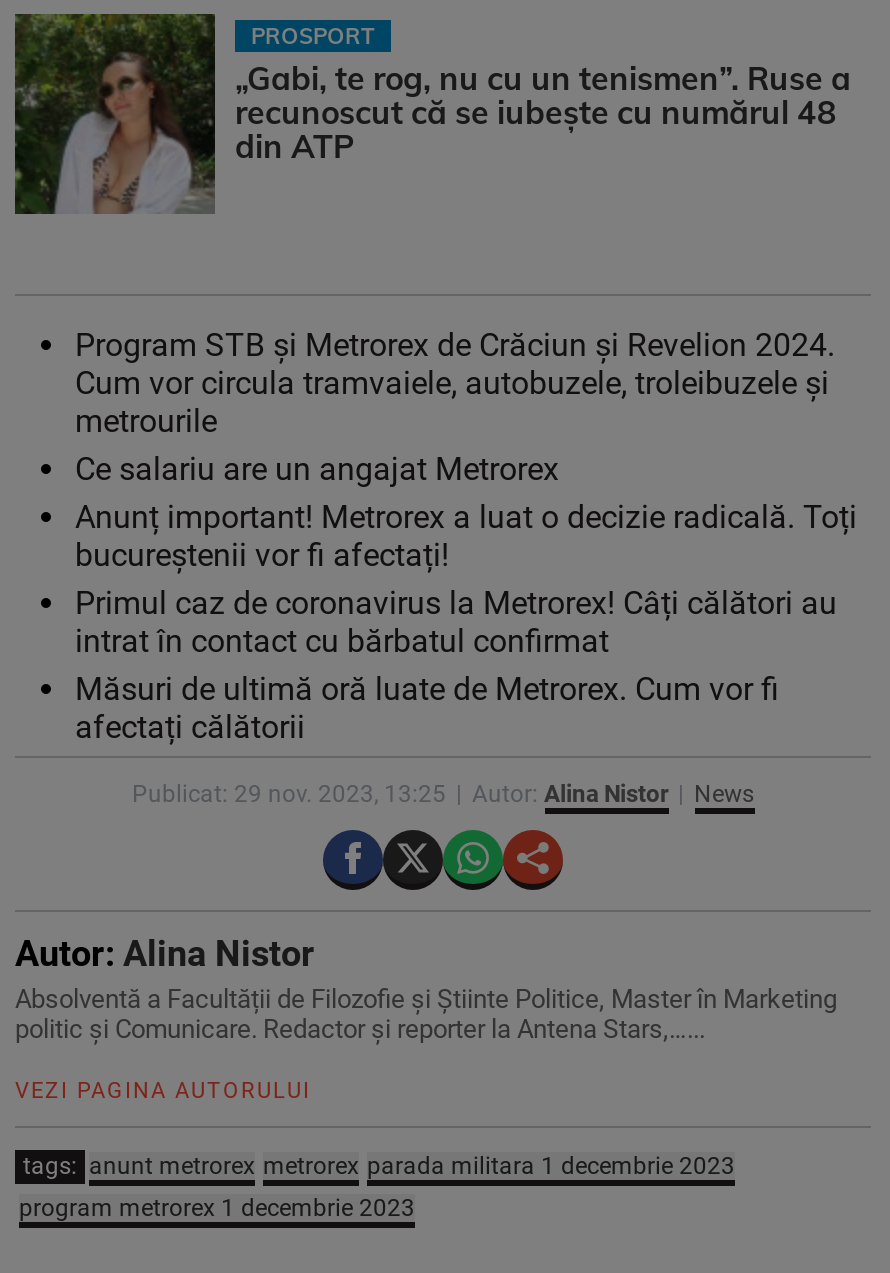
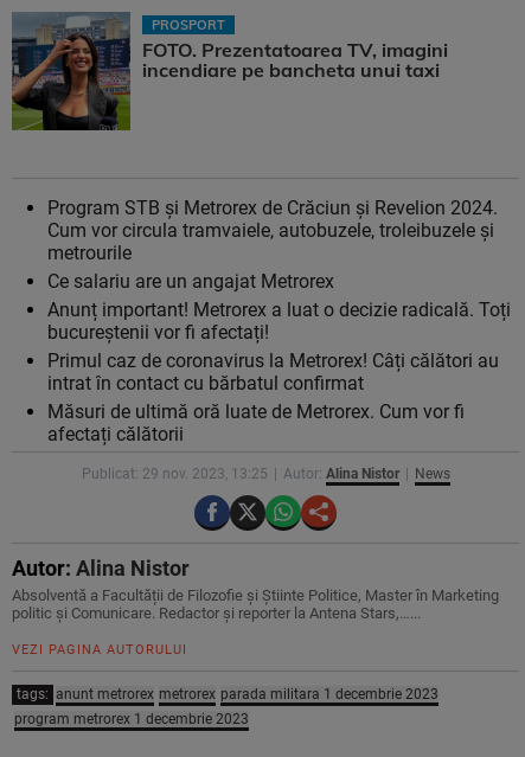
- [image]
- „Gabi, te rog, nu cu un tenismen”. Ruse a
- recunoscut că se iubește cu numărul 48
- din ATP
+ [image]
+ FOTO. Prezentatoarea TV, imagini
+ incendiare pe bancheta unui taxi
